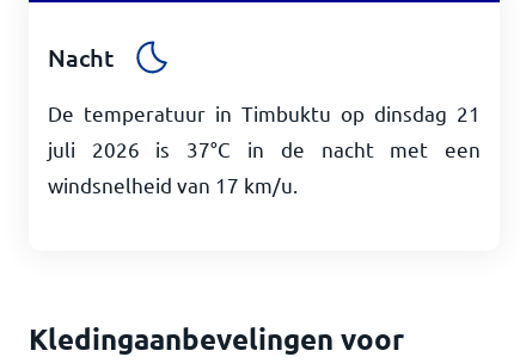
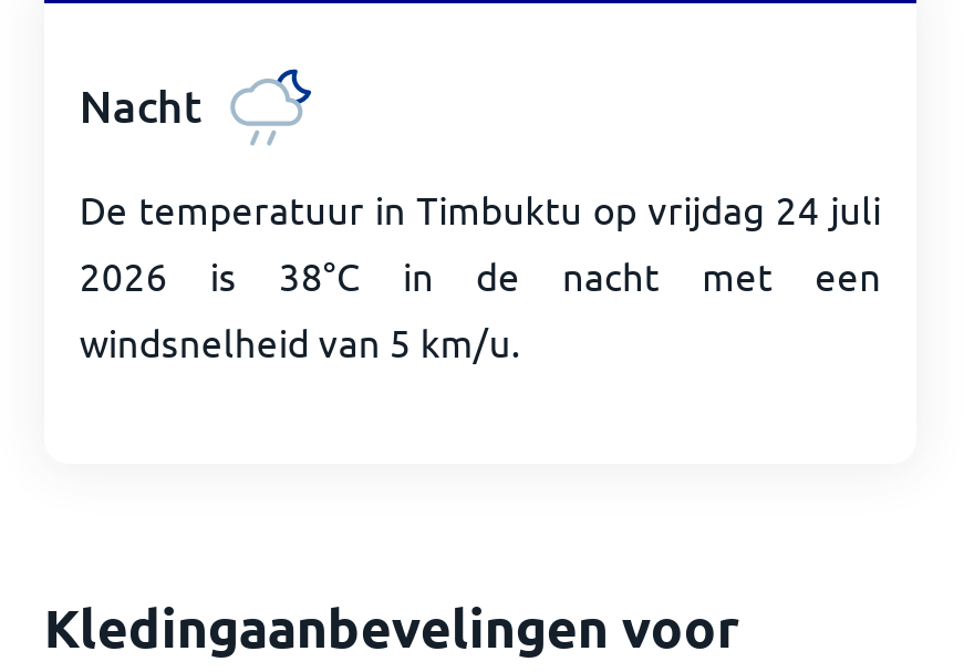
- [image]
- De temperatuur in Timbuktu op dinsdag 21
- juli 2026 is 37°C in de nacht met een
- windsnelheid van 17 km/u.
+ [image]
+ De temperatuur in Timbuktu op vrijdag 24 juli
+ 2026 is 38°C in de nacht met een
+ windsnelheid van 5 km/u.
